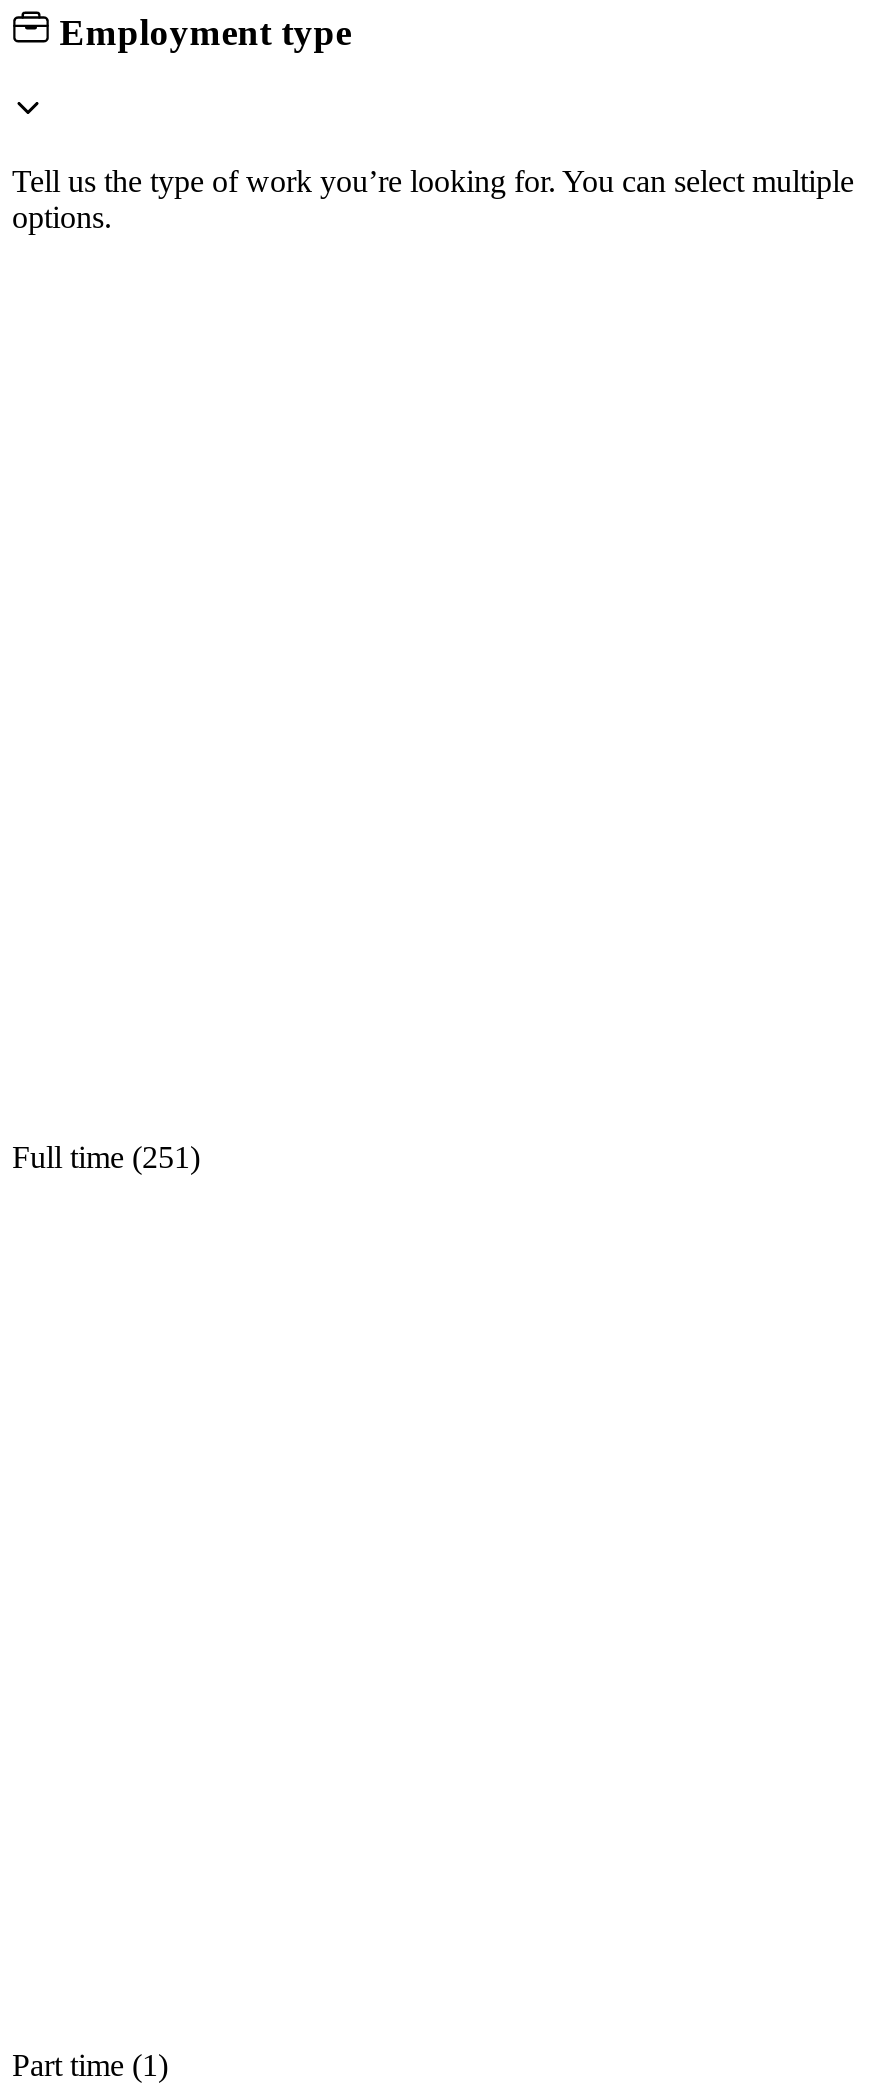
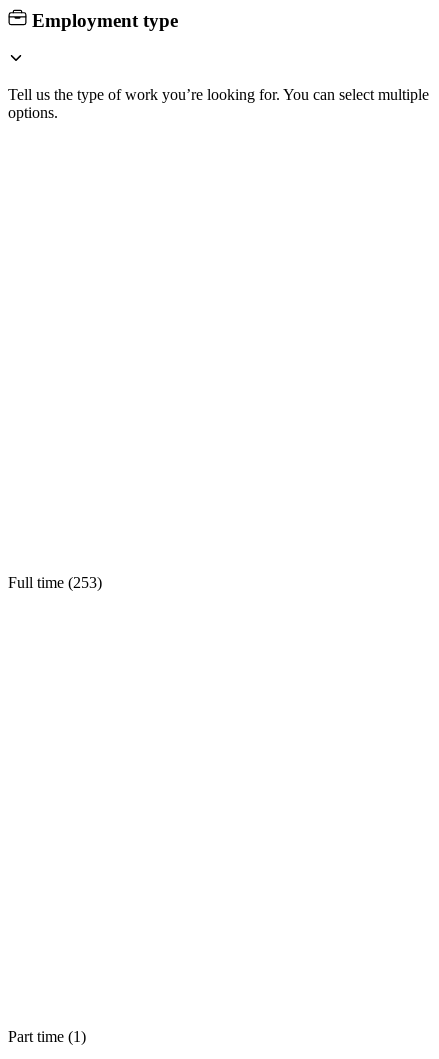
- Full time (251)
+ Full time (253)
